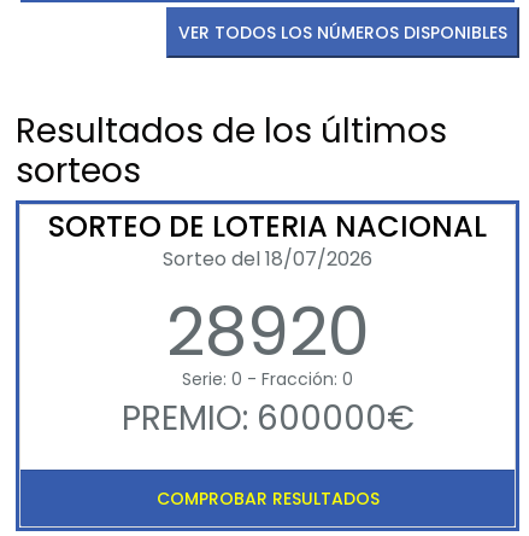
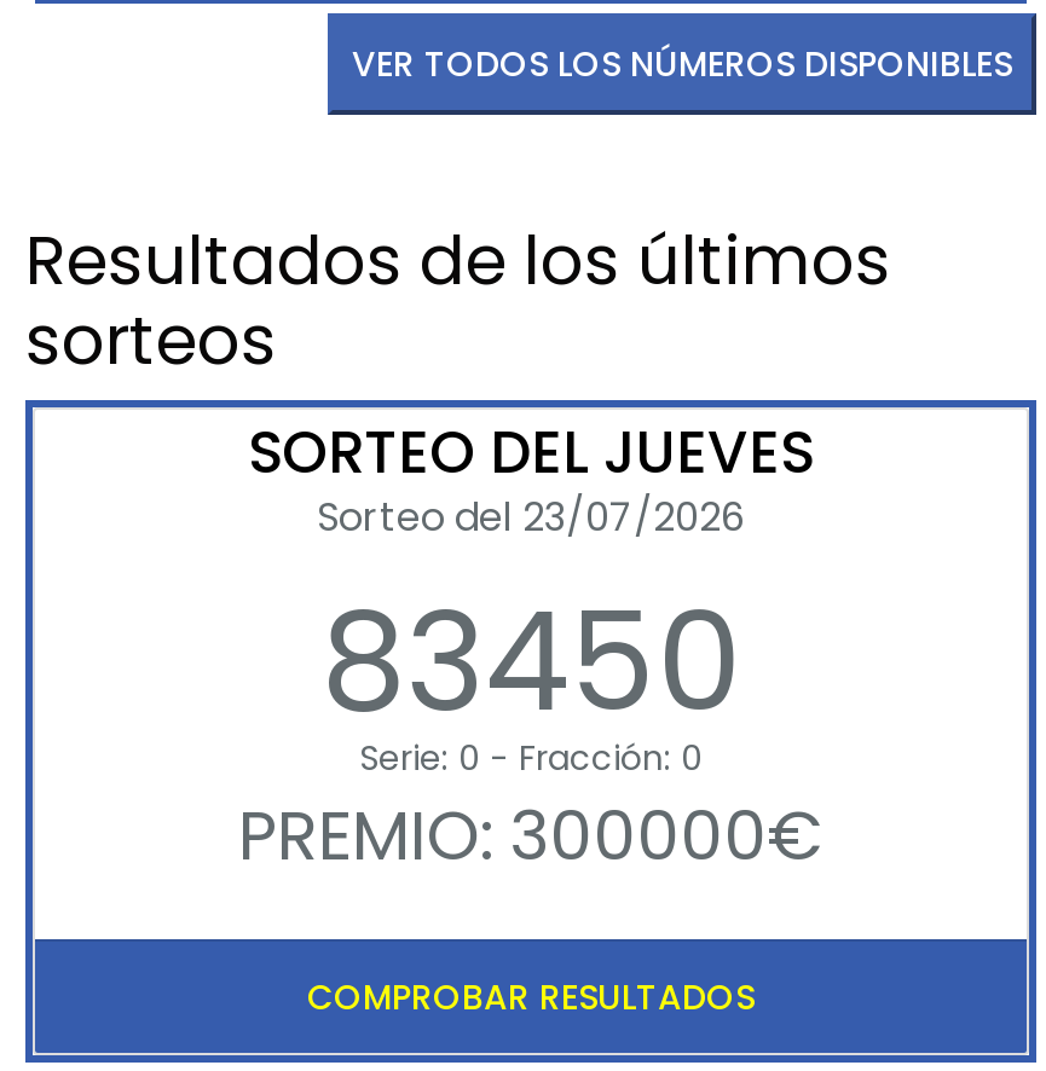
- SORTEO DE LOTERIA NACIONAL
- Sorteo del 18/07/2026
- 28920
+ SORTEO DEL JUEVES
+ Sorteo del 23/07/2026
+ 83450

- PREMIO: 600000€
+ PREMIO: 300000€
